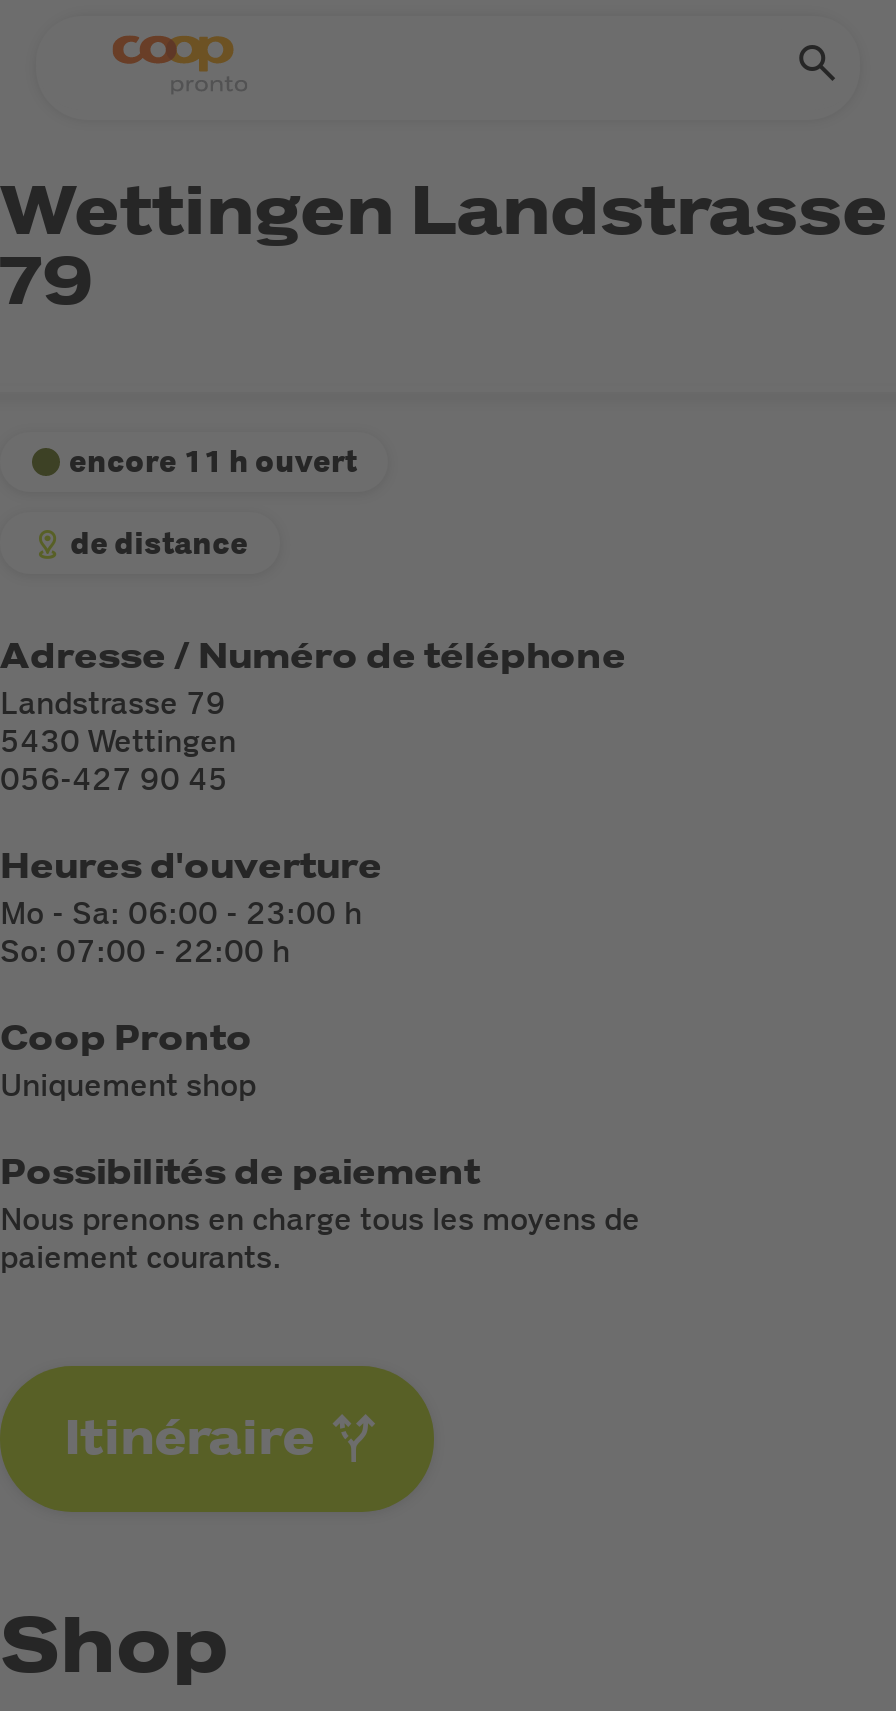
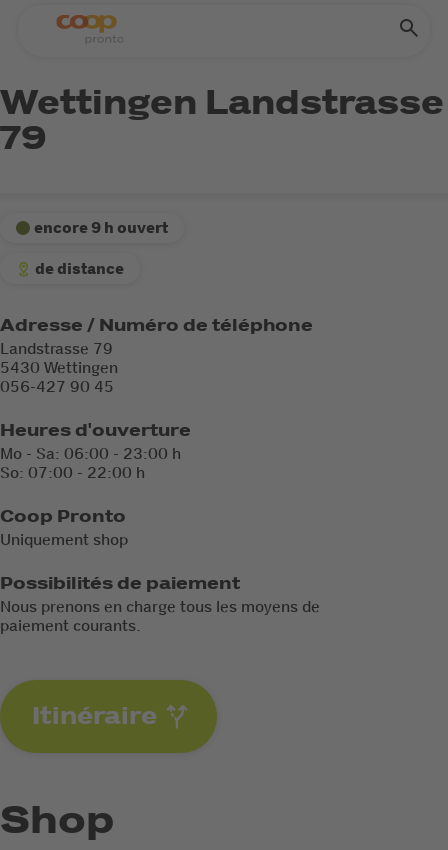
- encore 11 h ouvert
+ encore 9 h ouvert
